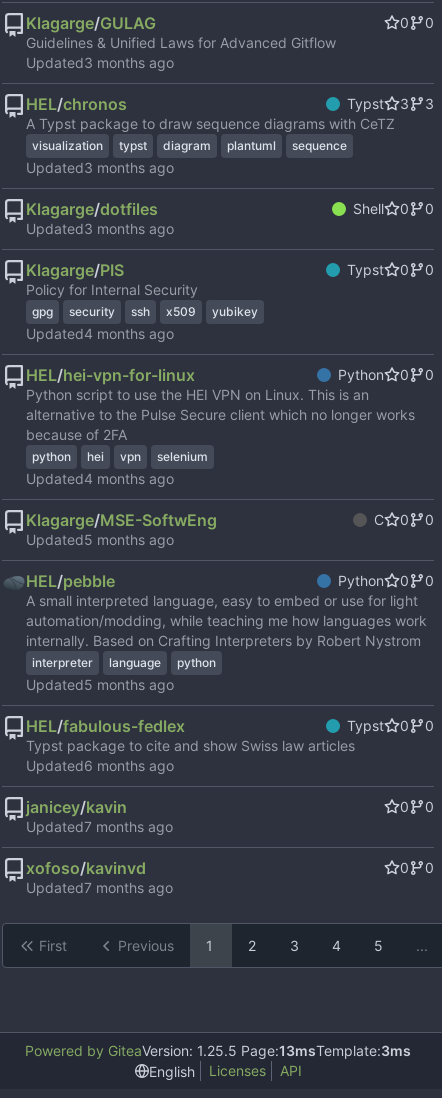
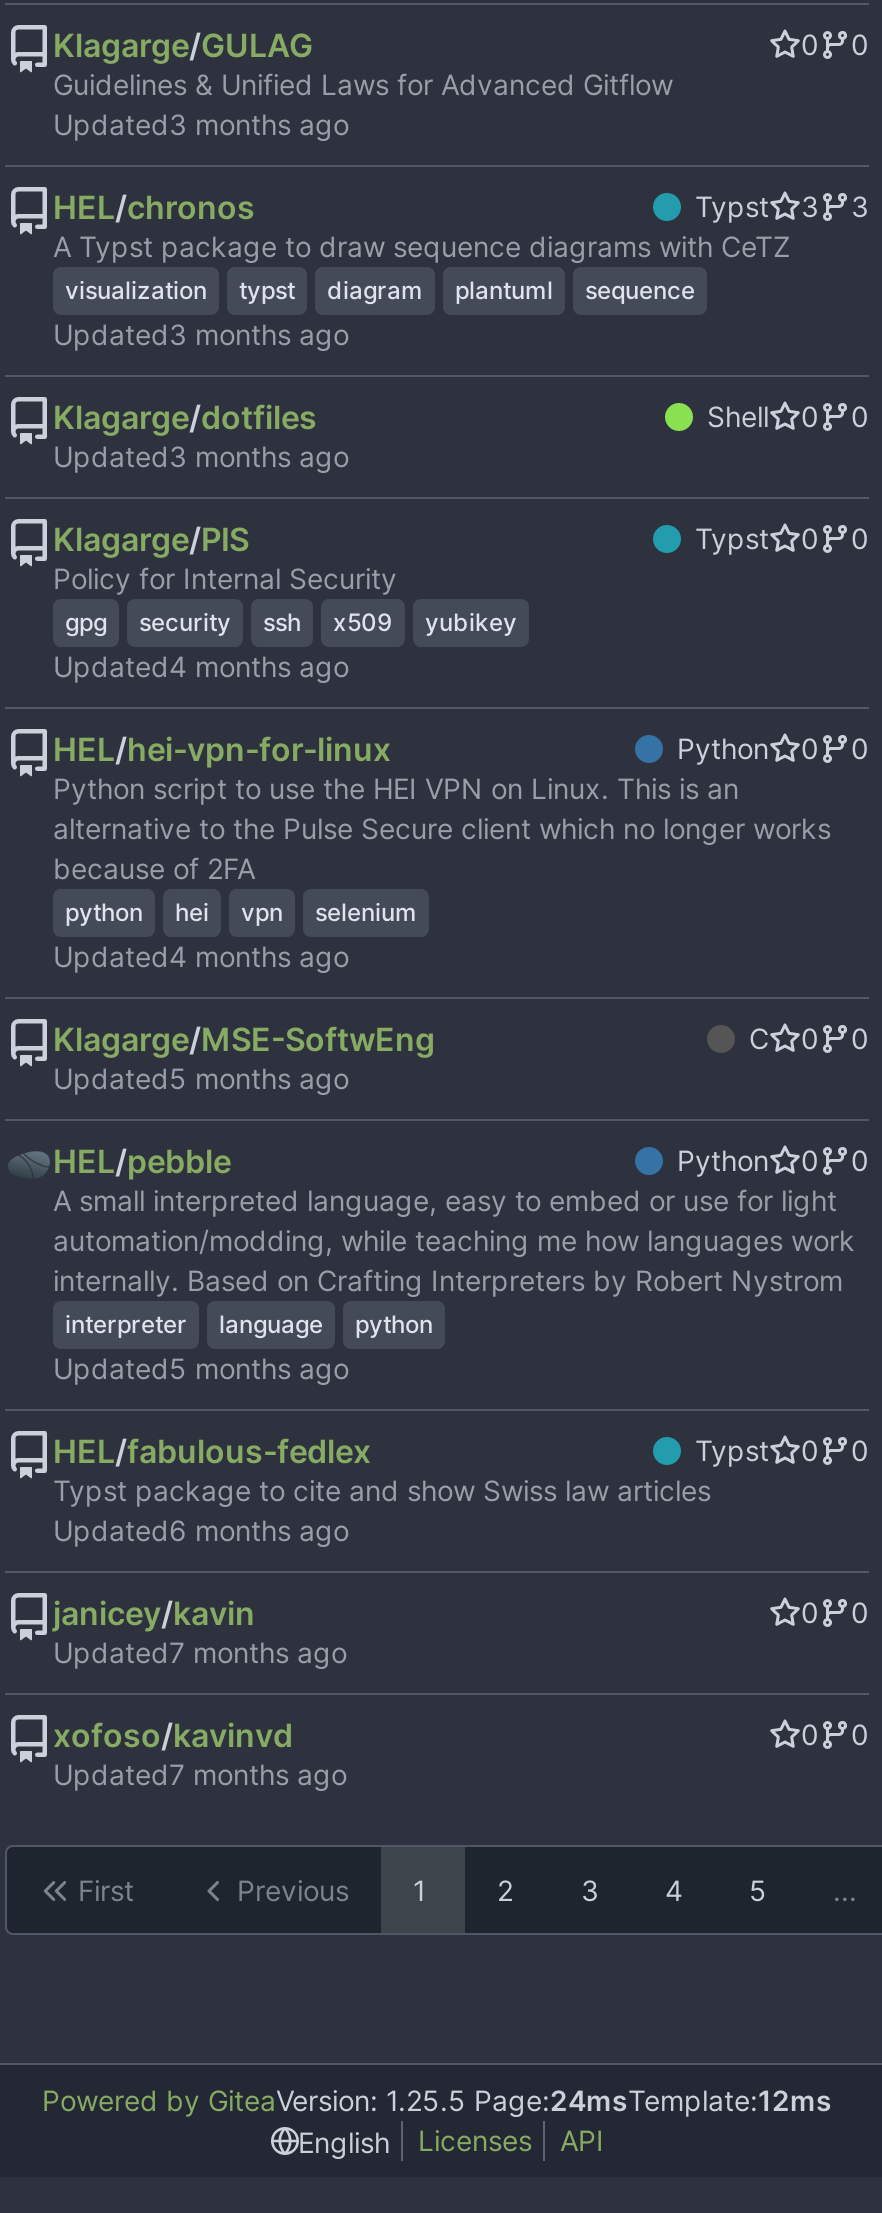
- Powered by GiteaVersion: 1.25.5 Page:13msTemplate:3ms
+ Powered by GiteaVersion: 1.25.5 Page:24msTemplate:12ms
